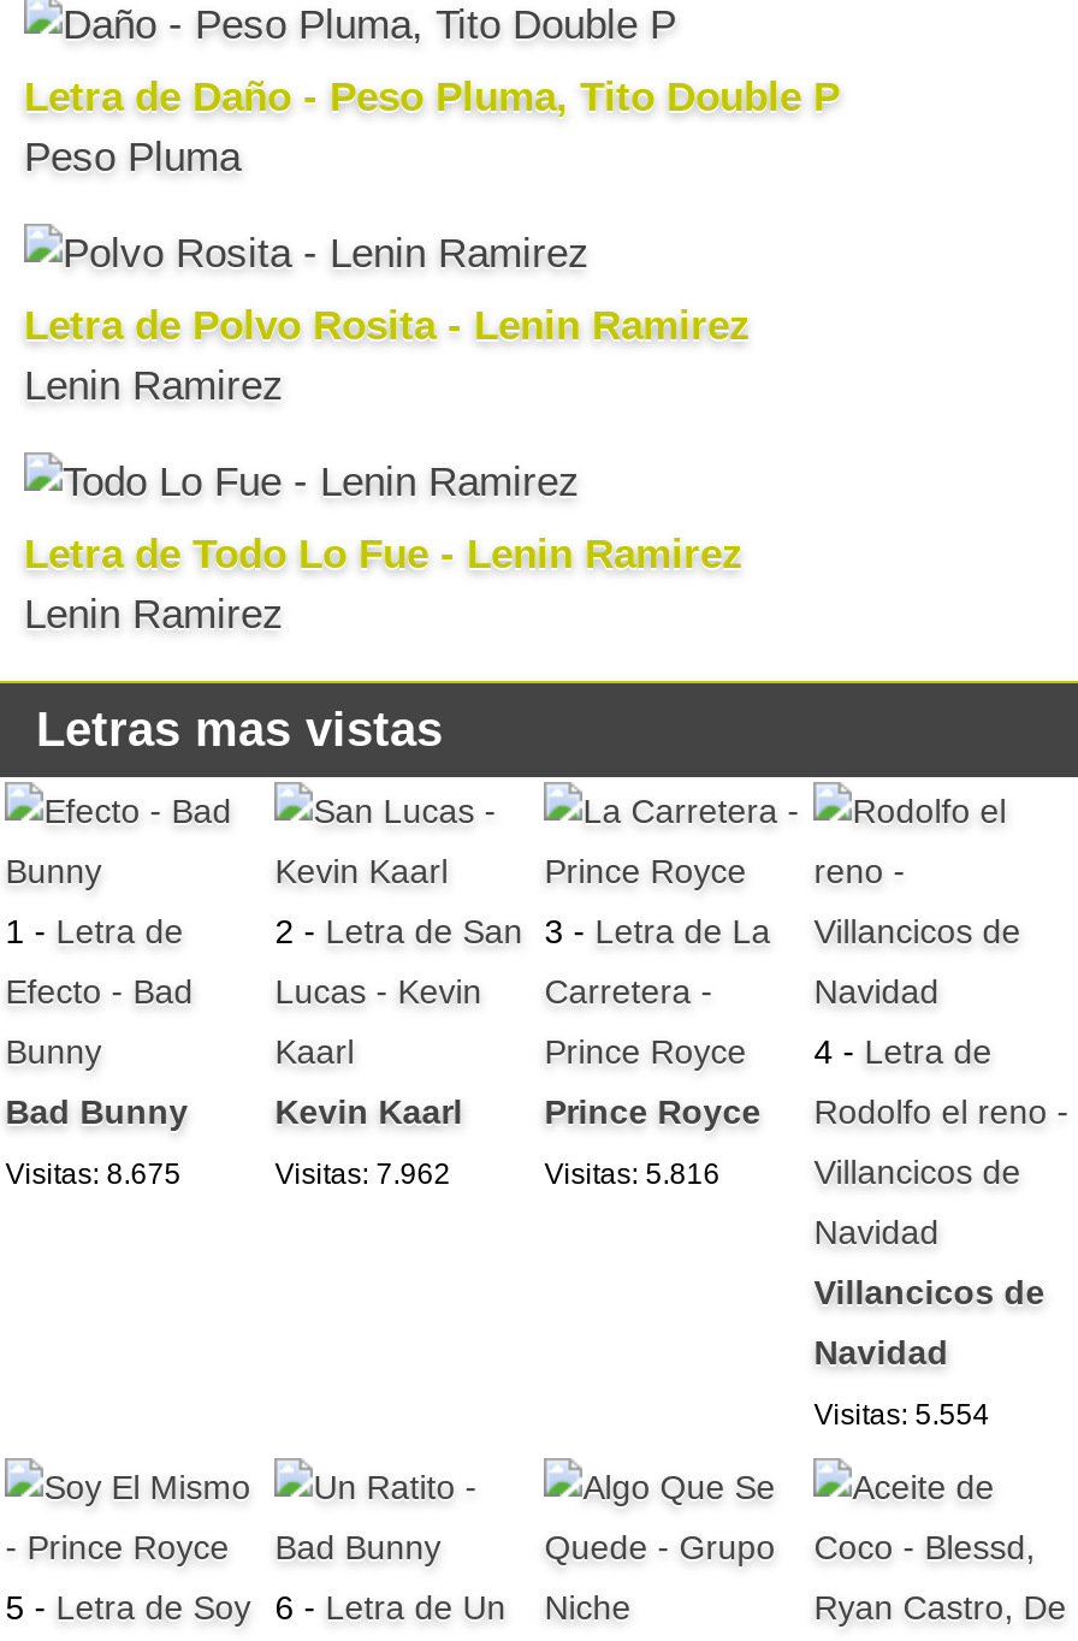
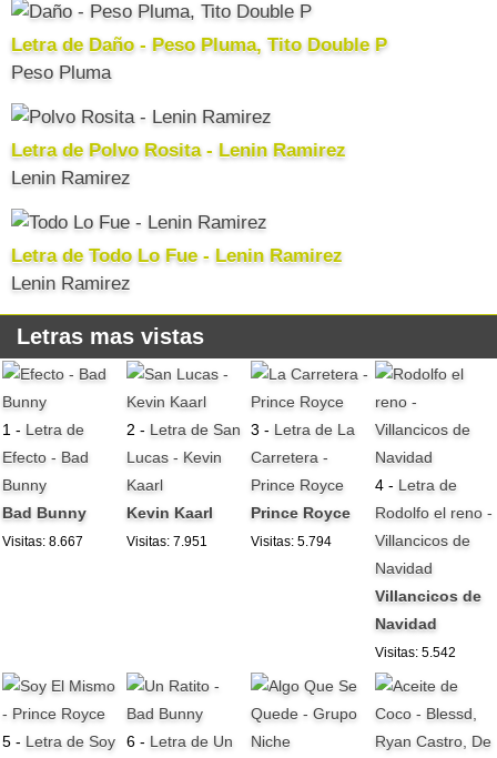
- Visitas: 8.675
+ Visitas: 8.667

- Visitas: 7.962
+ Visitas: 7.951

- Visitas: 5.816
+ Visitas: 5.794

- Visitas: 5.554
+ Visitas: 5.542
